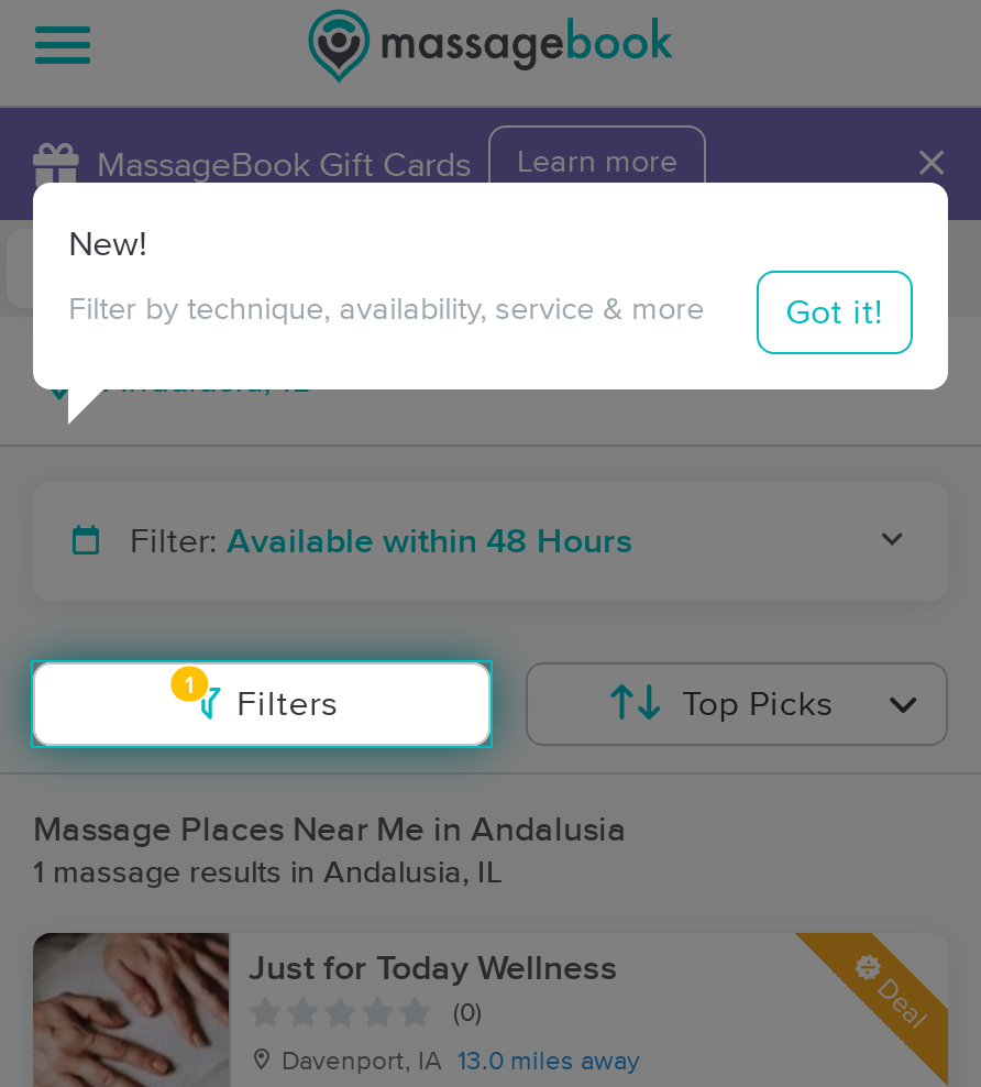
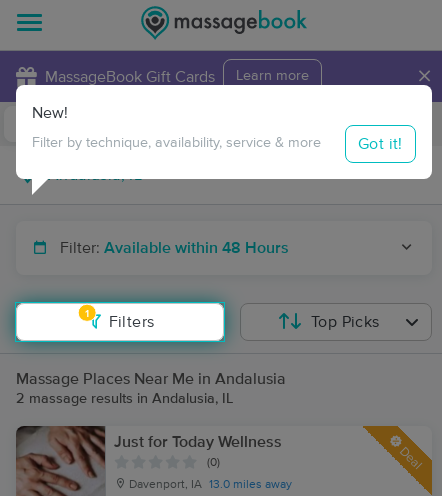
- 1 massage results in Andalusia, IL
+ 2 massage results in Andalusia, IL
